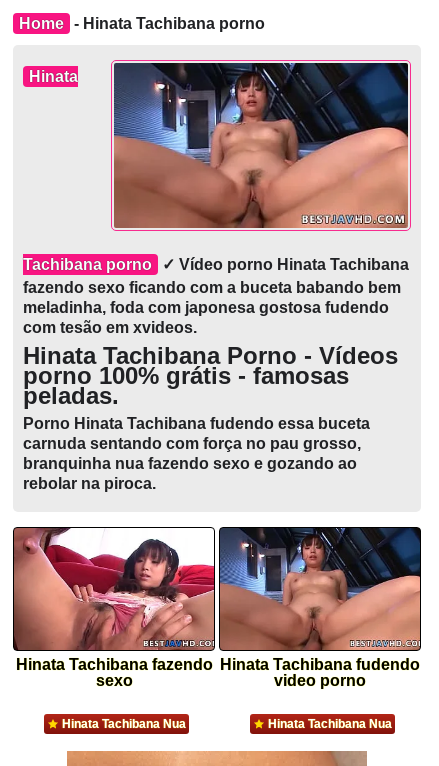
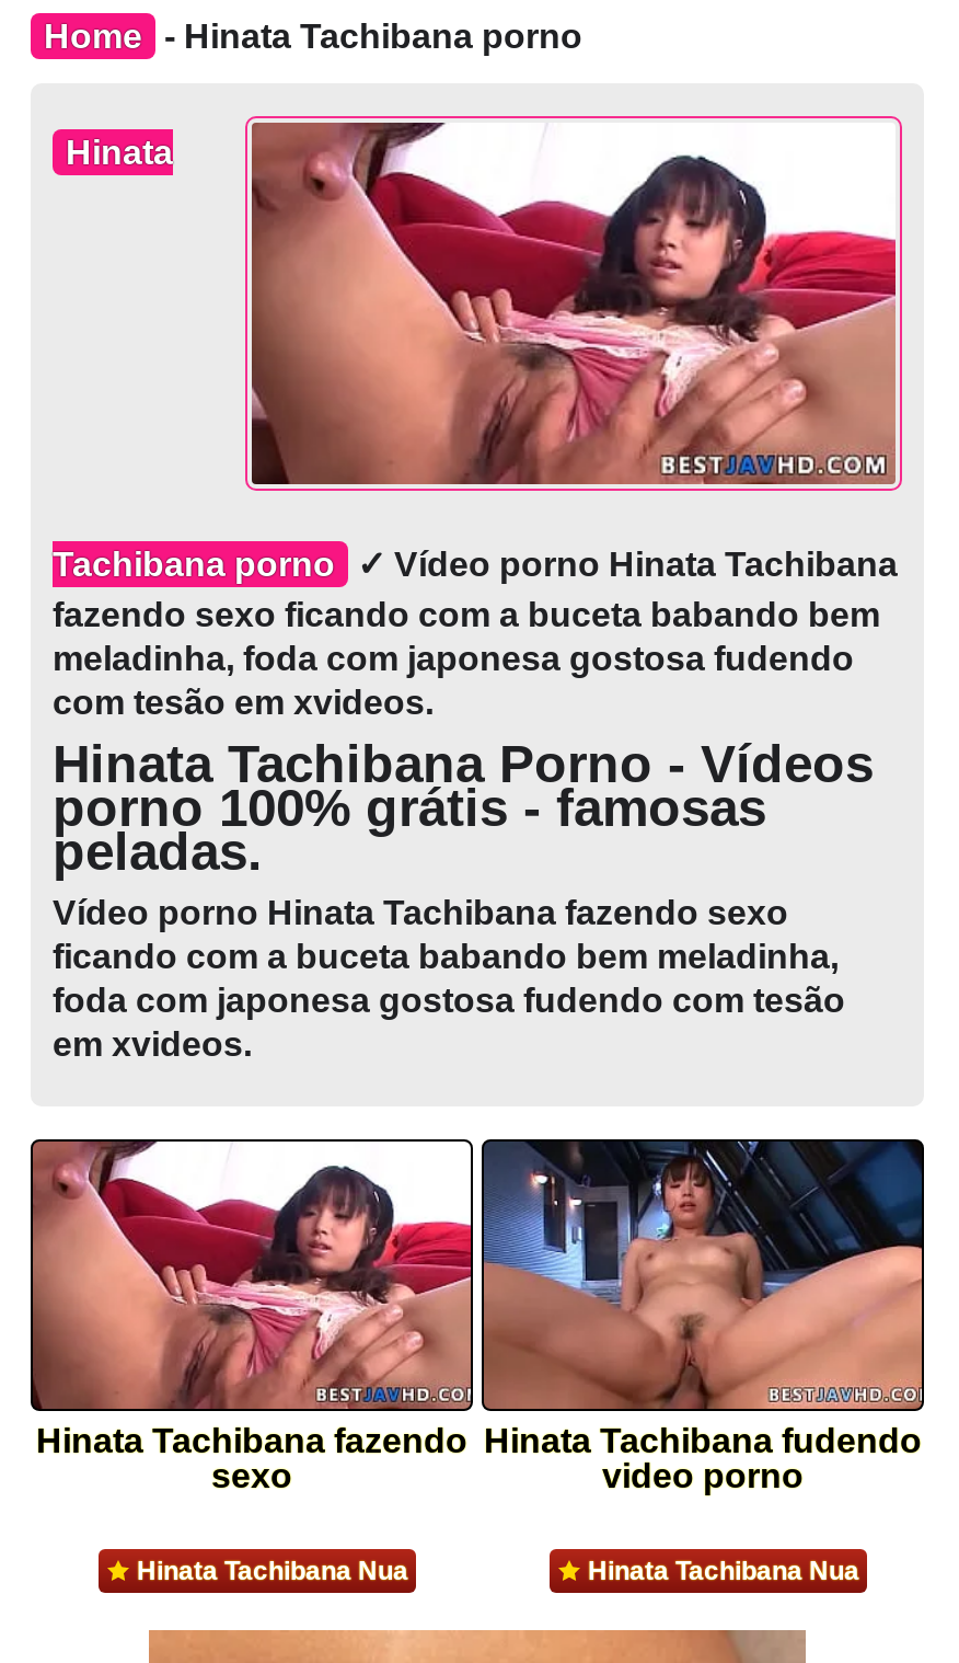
- [image]
+ [image]

- Porno Hinata Tachibana fudendo essa buceta
- carnuda sentando com força no pau grosso,
- branquinha nua fazendo sexo e gozando ao
- rebolar na piroca.
+ Vídeo porno Hinata Tachibana fazendo sexo
+ ficando com a buceta babando bem meladinha,
+ foda com japonesa gostosa fudendo com tesão
+ em xvideos.
